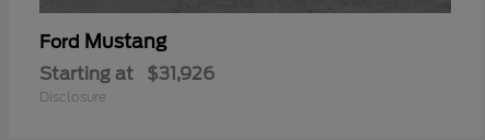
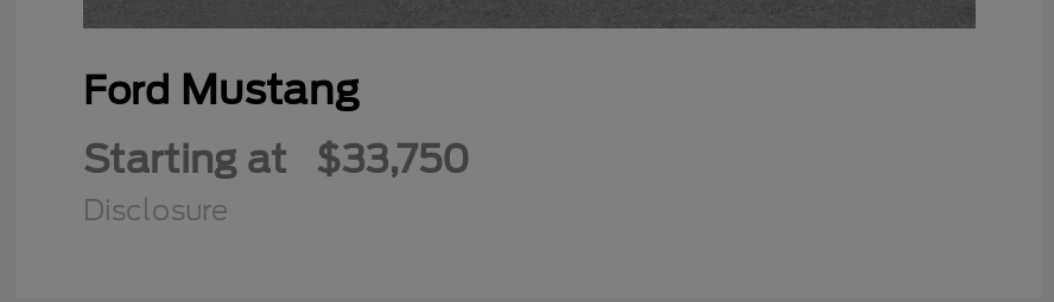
- Starting at $31,926
+ Starting at $33,750
